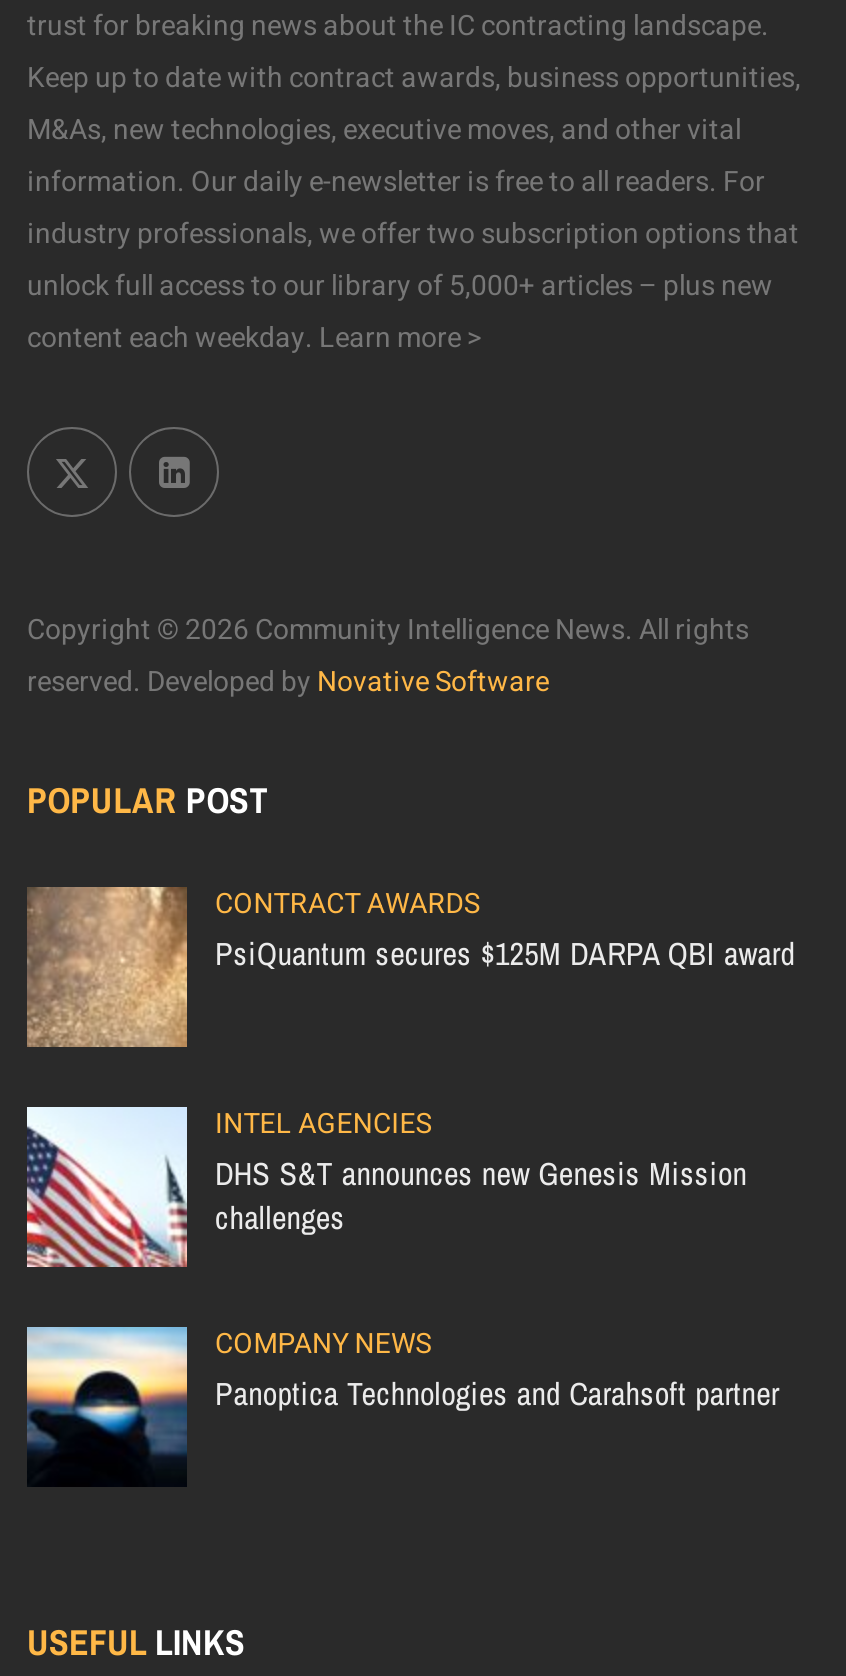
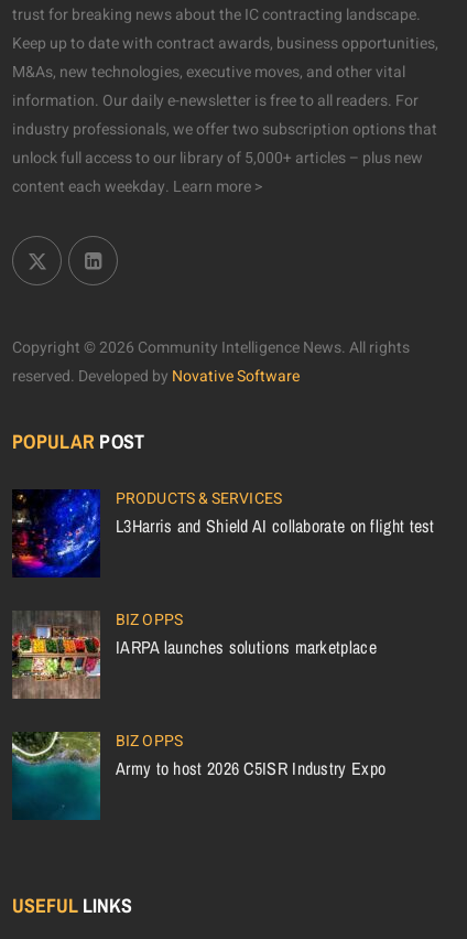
- [image]
- CONTRACT AWARDS
- PsiQuantum secures $125M DARPA QBI award
+ [image]
+ PRODUCTS & SERVICES
+ L3Harris and Shield AI collaborate on flight test

- [image]
- INTEL AGENCIES
- DHS S&T announces new Genesis Mission
- challenges
+ [image]
+ BIZ OPPS
+ IARPA launches solutions marketplace

- [image]
- COMPANY NEWS
- Panoptica Technologies and Carahsoft partner
+ [image]
+ BIZ OPPS
+ Army to host 2026 C5ISR Industry Expo
